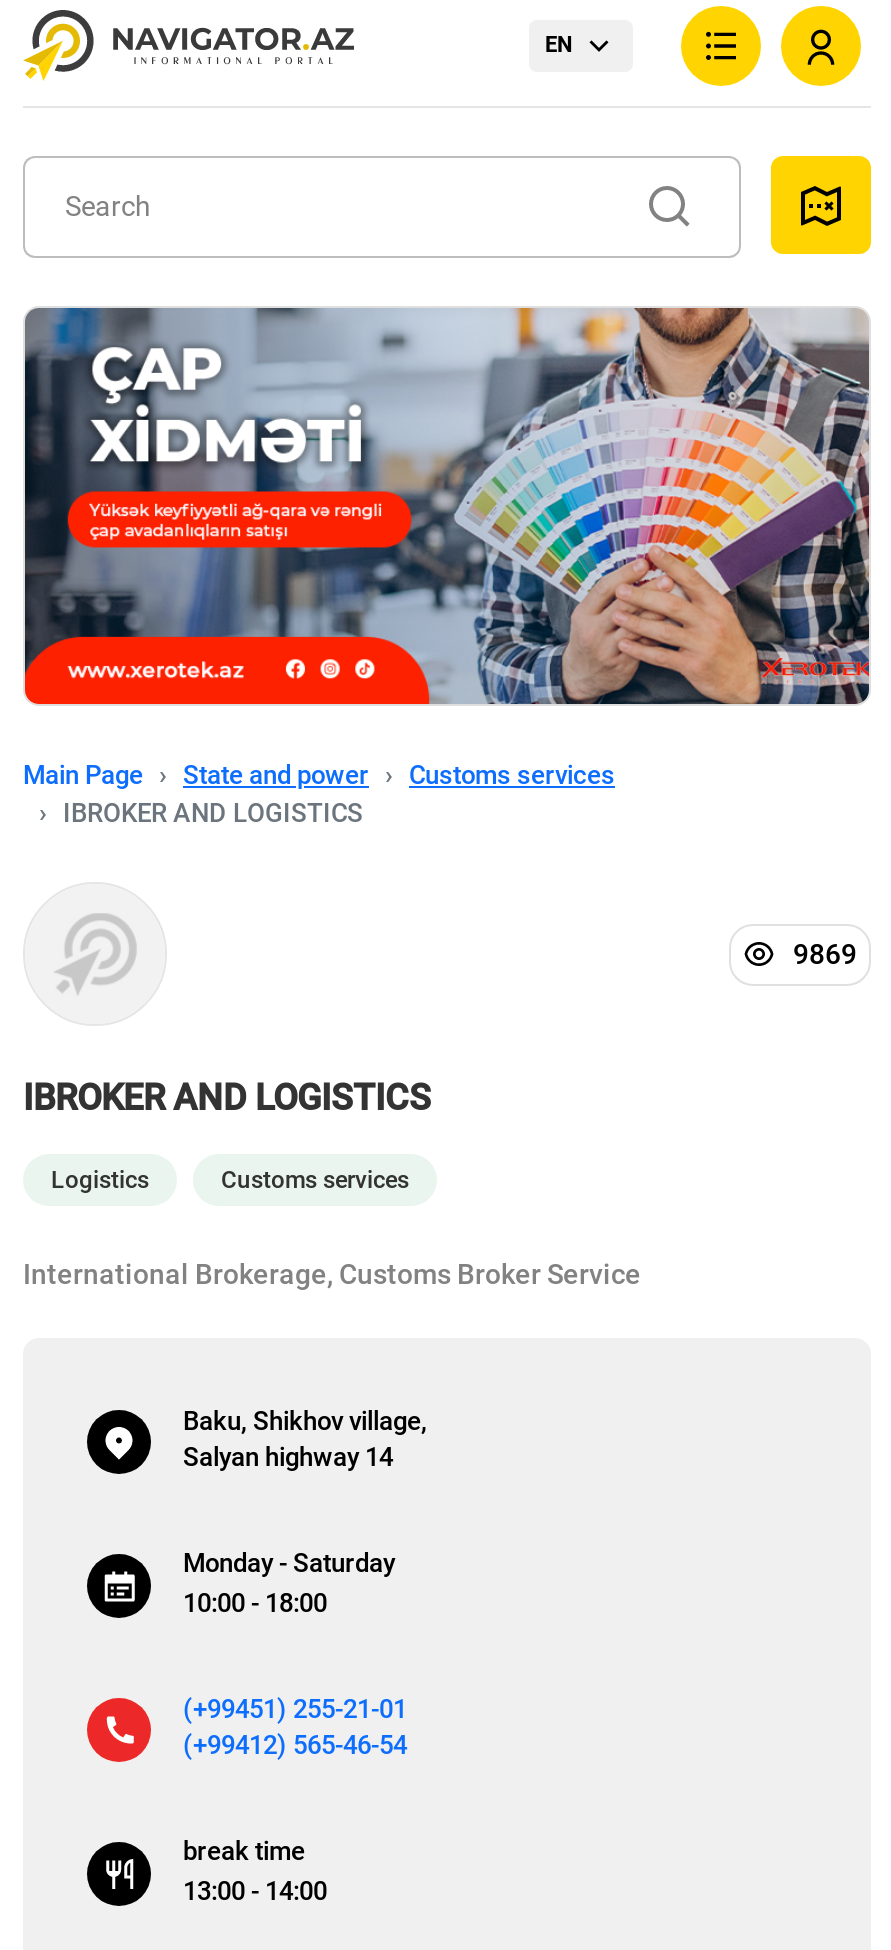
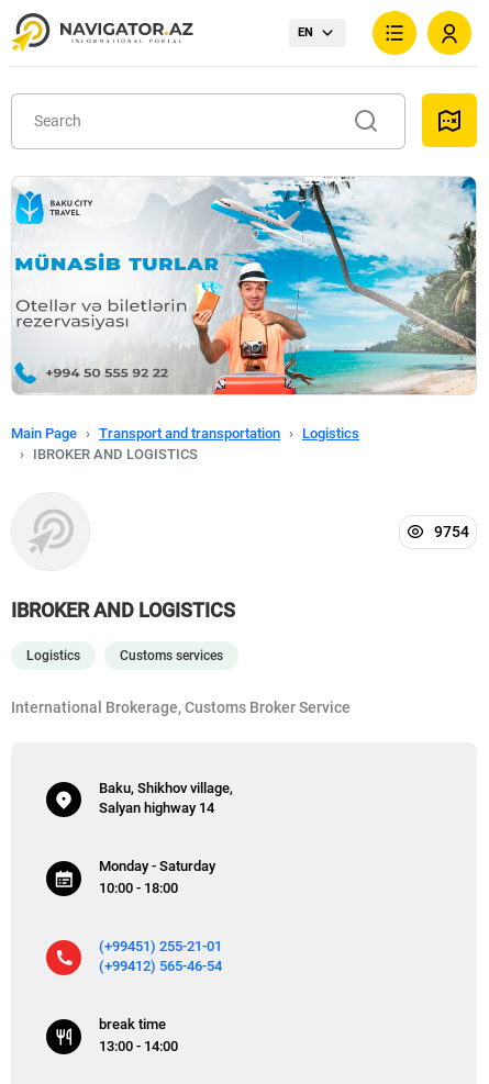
- [image]
- State and power
- Customs services
+ [image]
+ Transport and transportation
+ Logistics

- 9869
+ 9754
